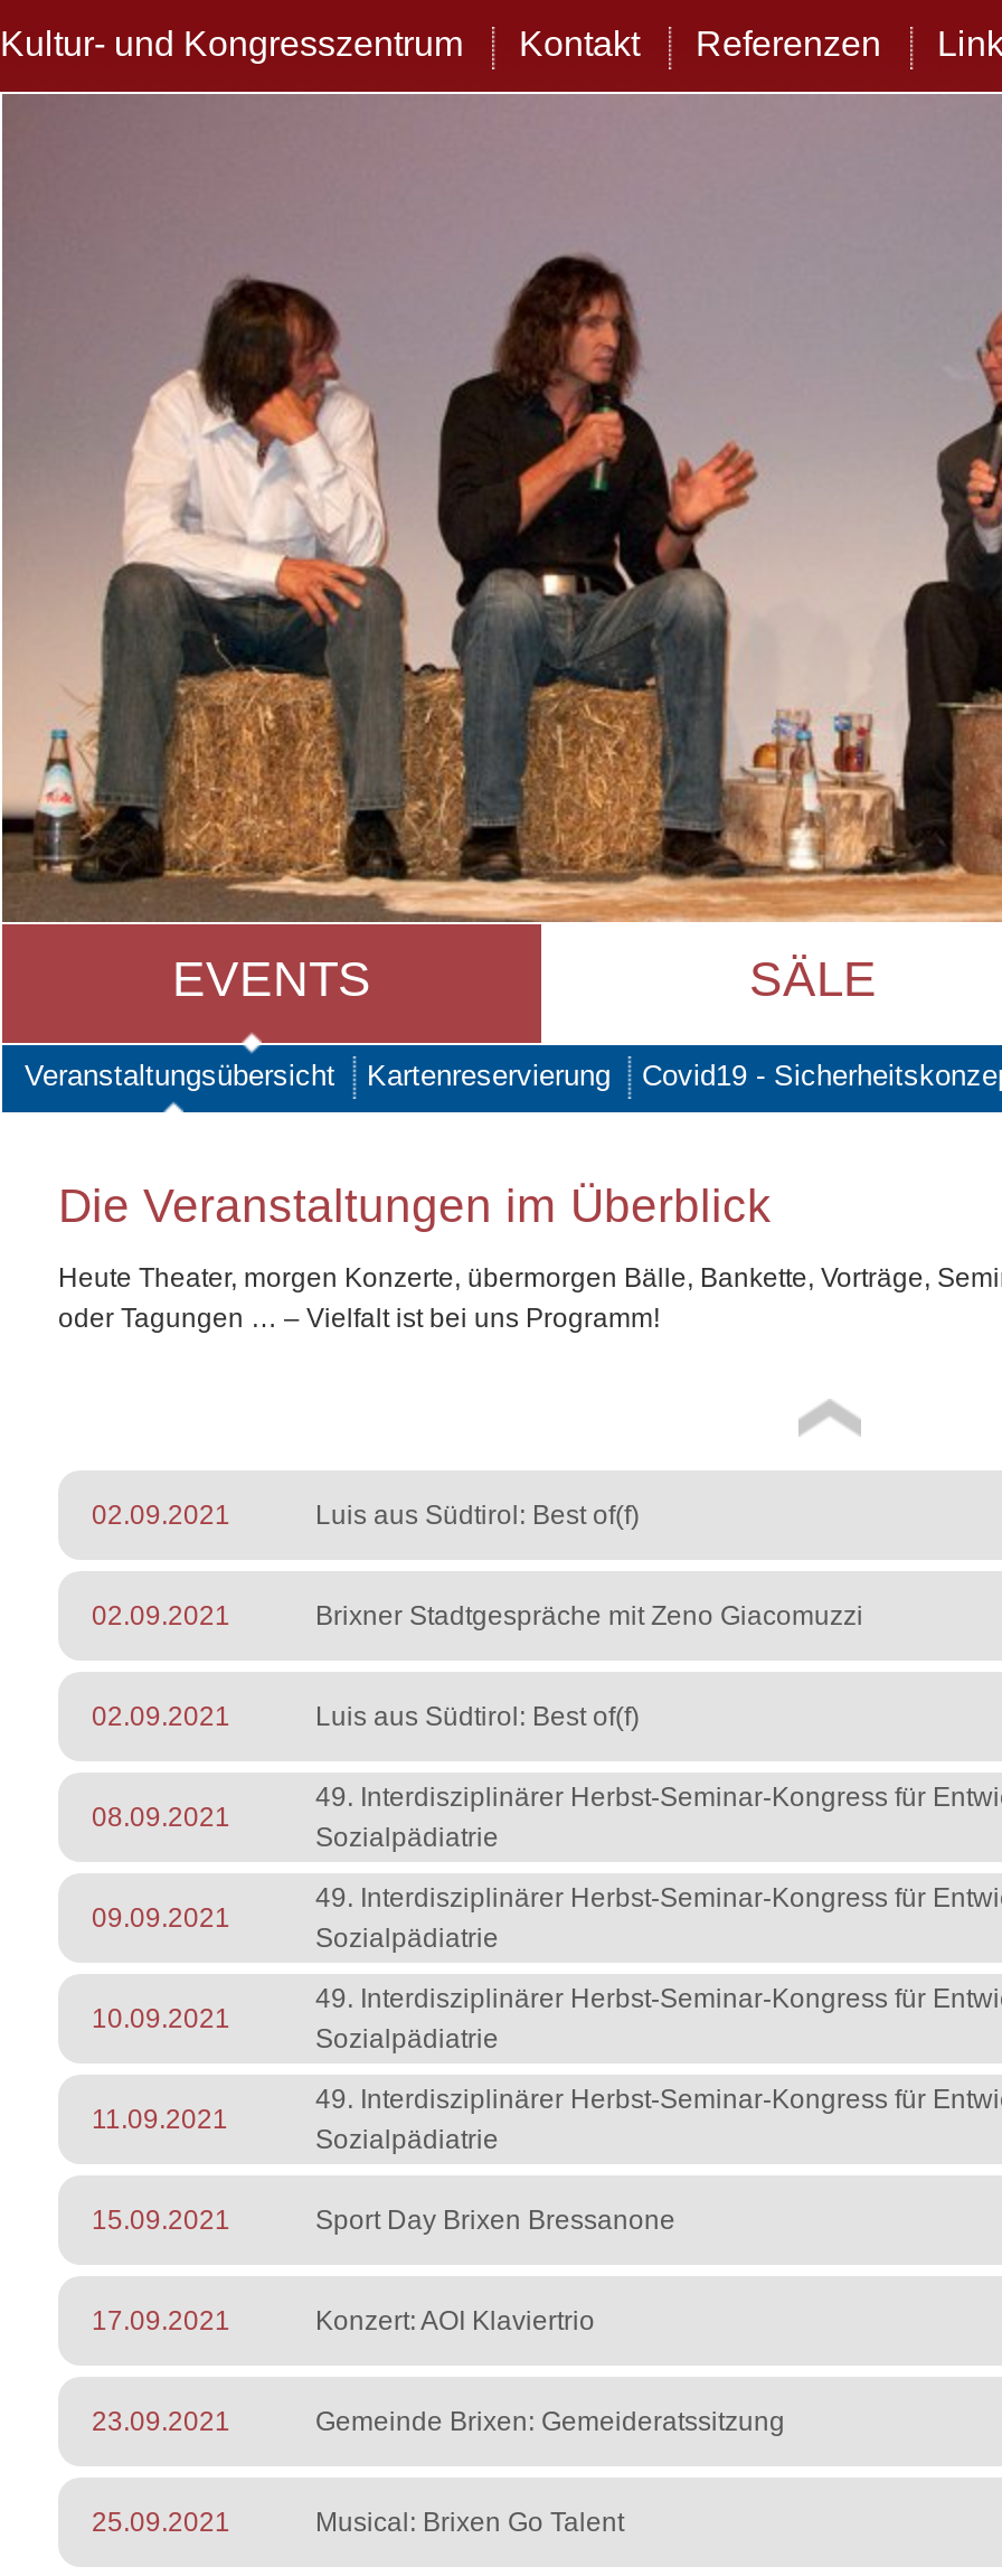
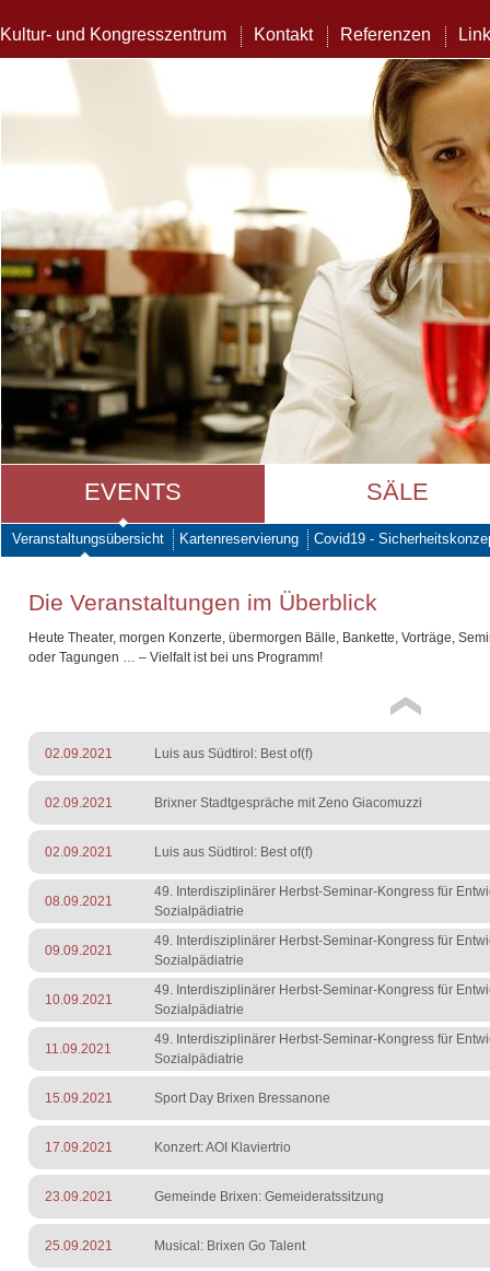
- [image]
+ [image]
